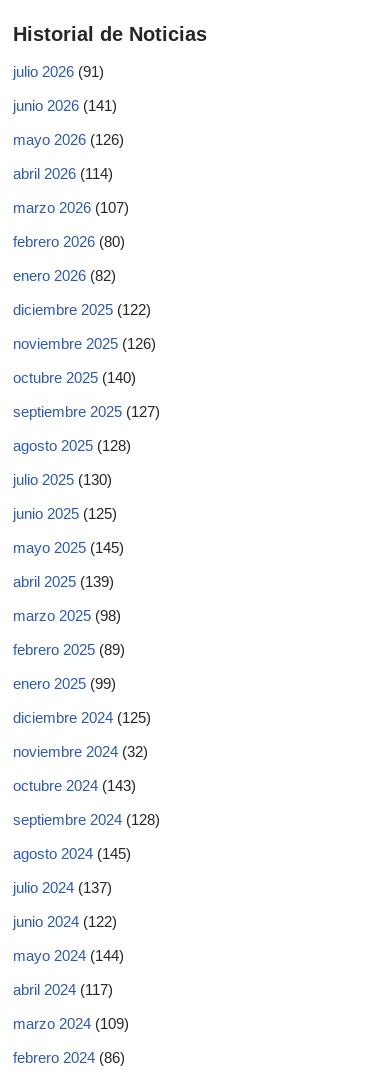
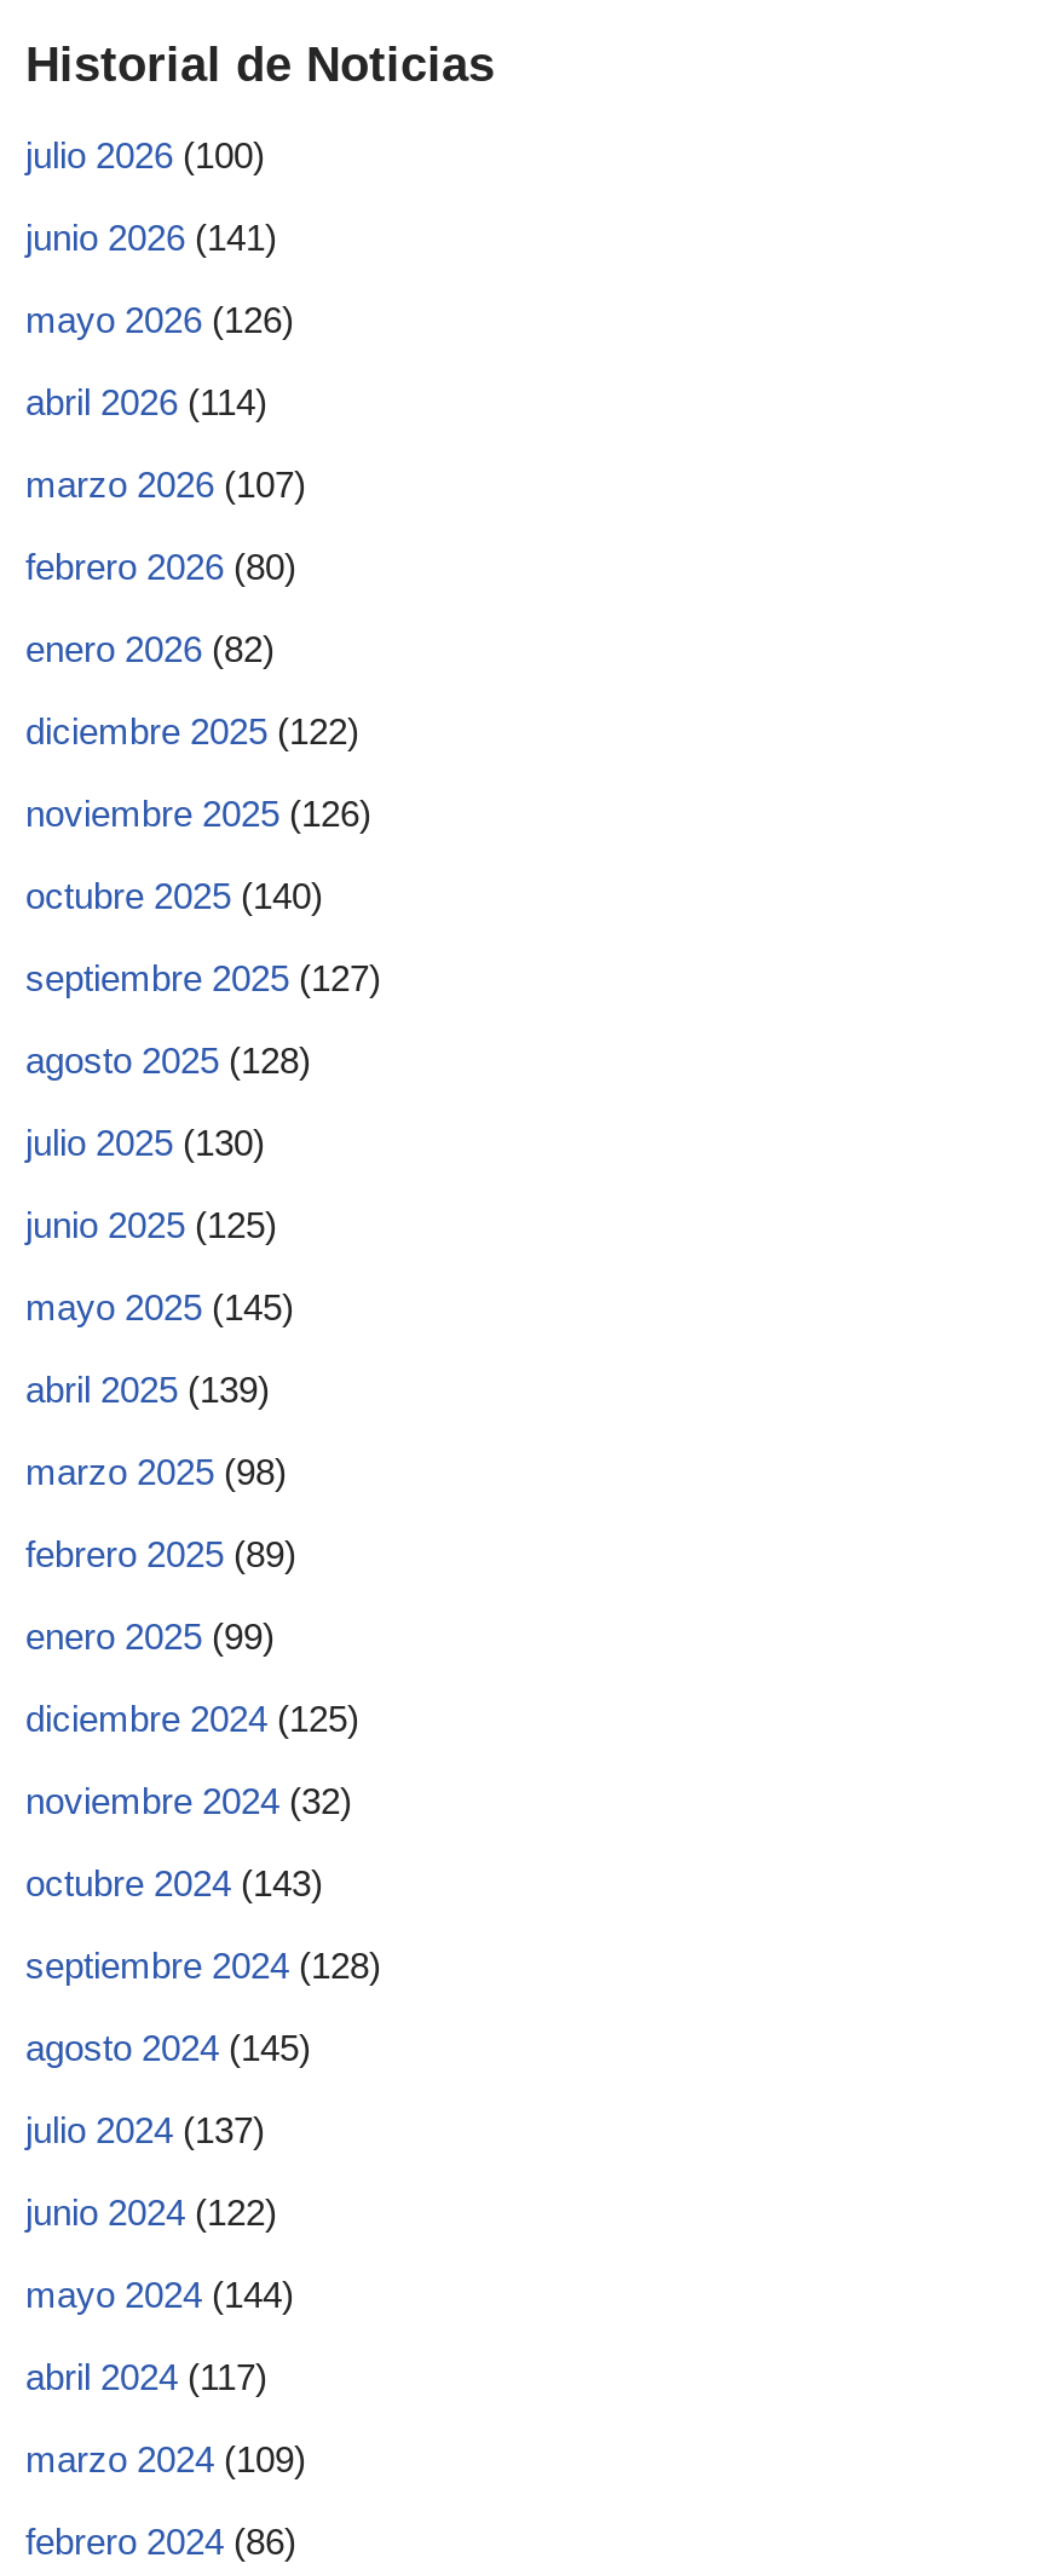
- julio 2026 (91)
+ julio 2026 (100)
